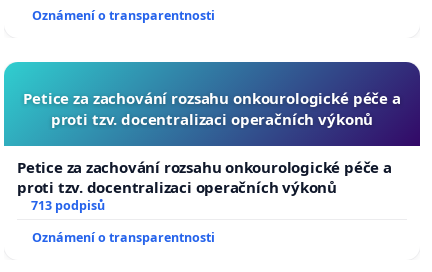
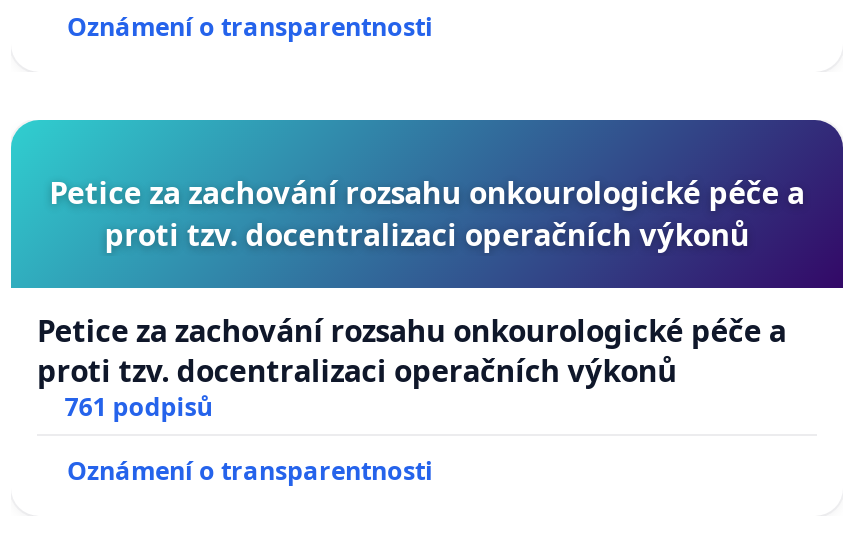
- 713 podpisů
+ 761 podpisů
